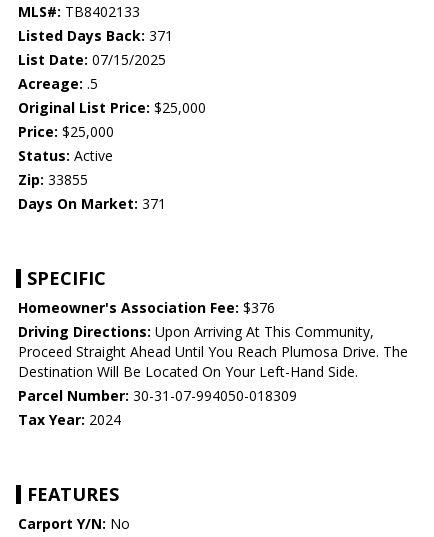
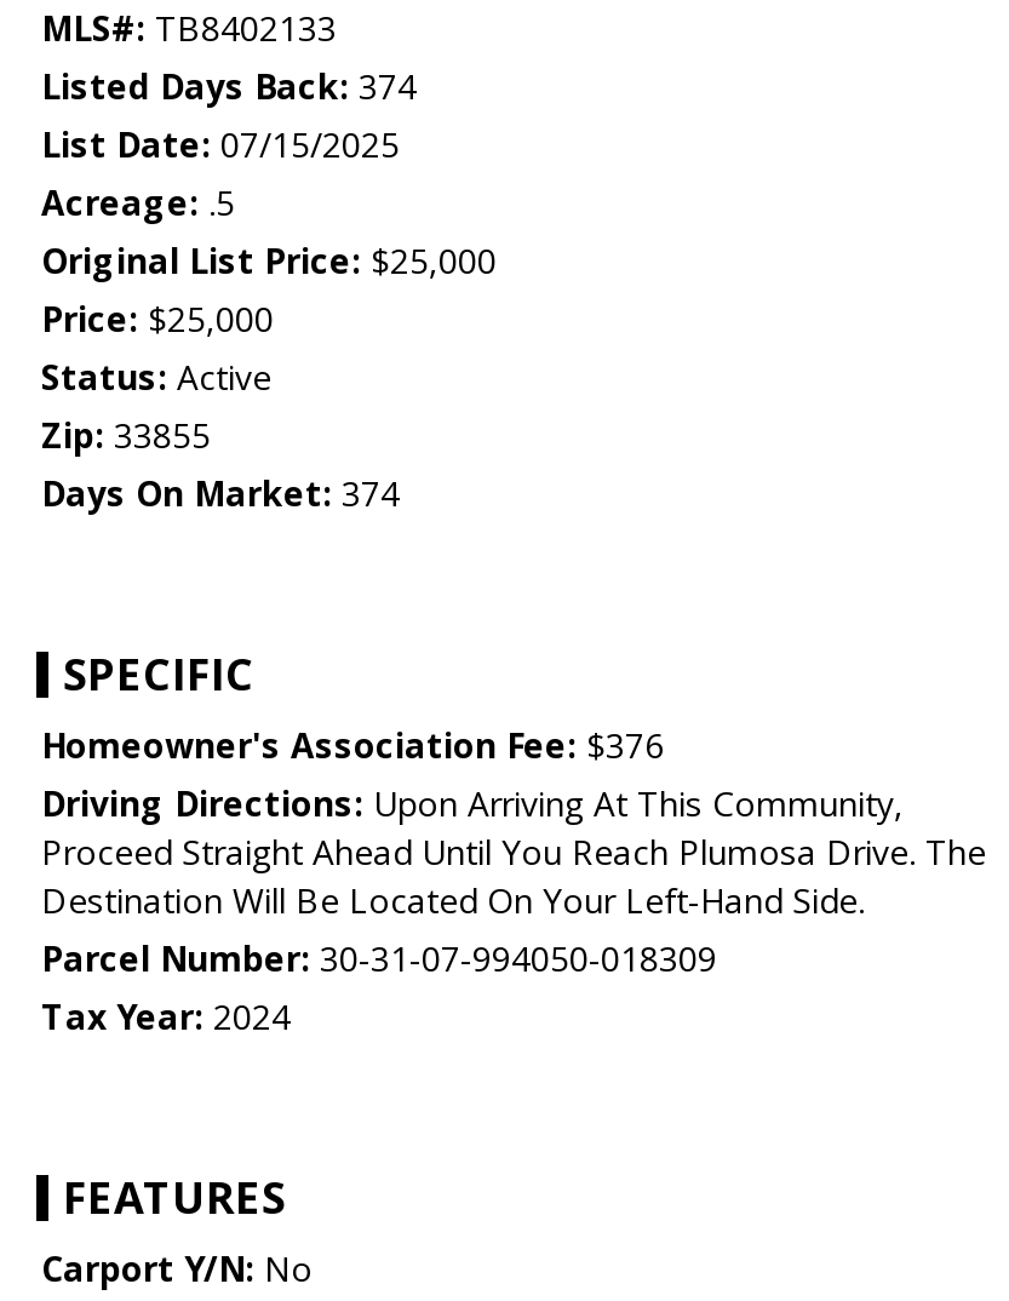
- Listed Days Back: 371
+ Listed Days Back: 374

- Days On Market: 371
+ Days On Market: 374
